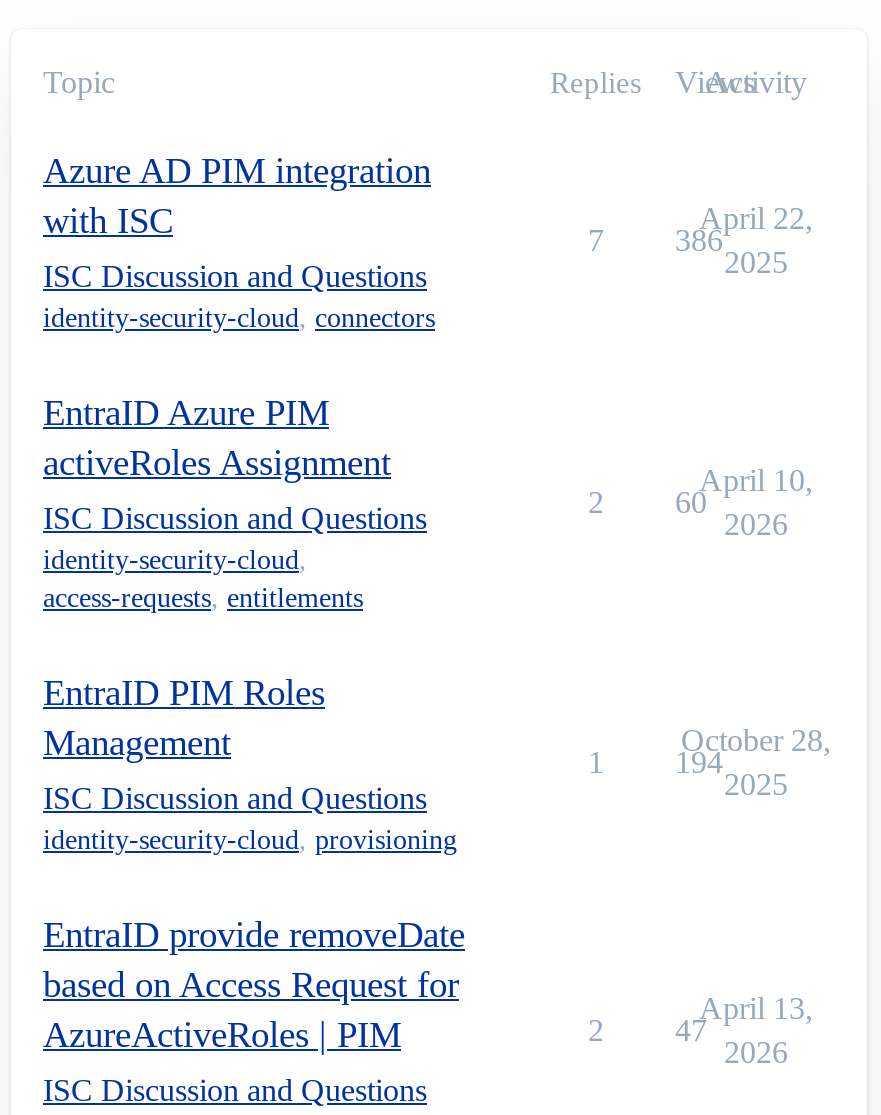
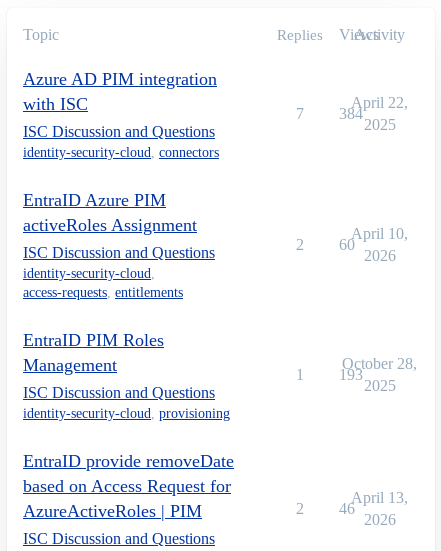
- 386
+ 384

- 194
+ 193

- 47
+ 46
